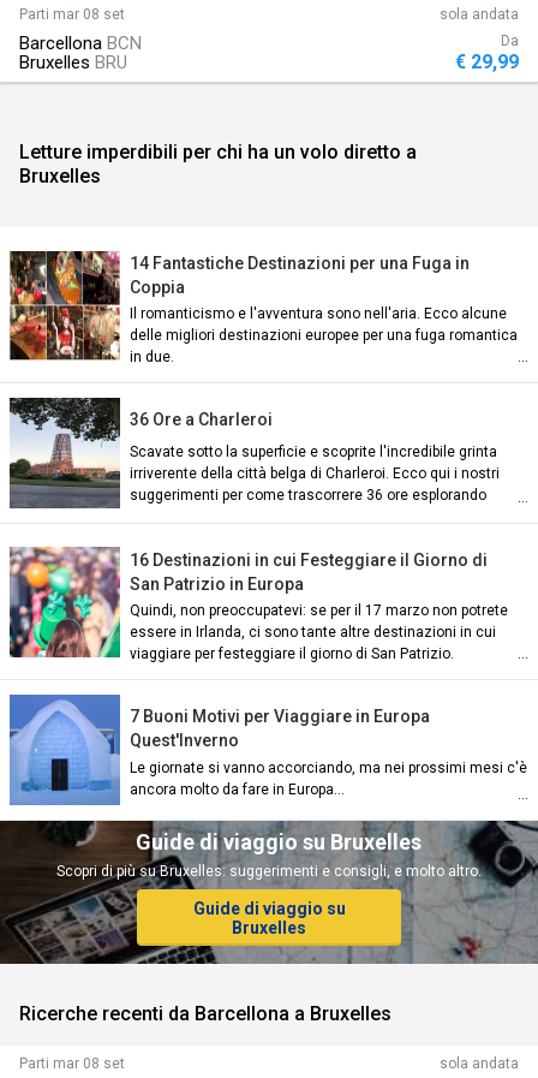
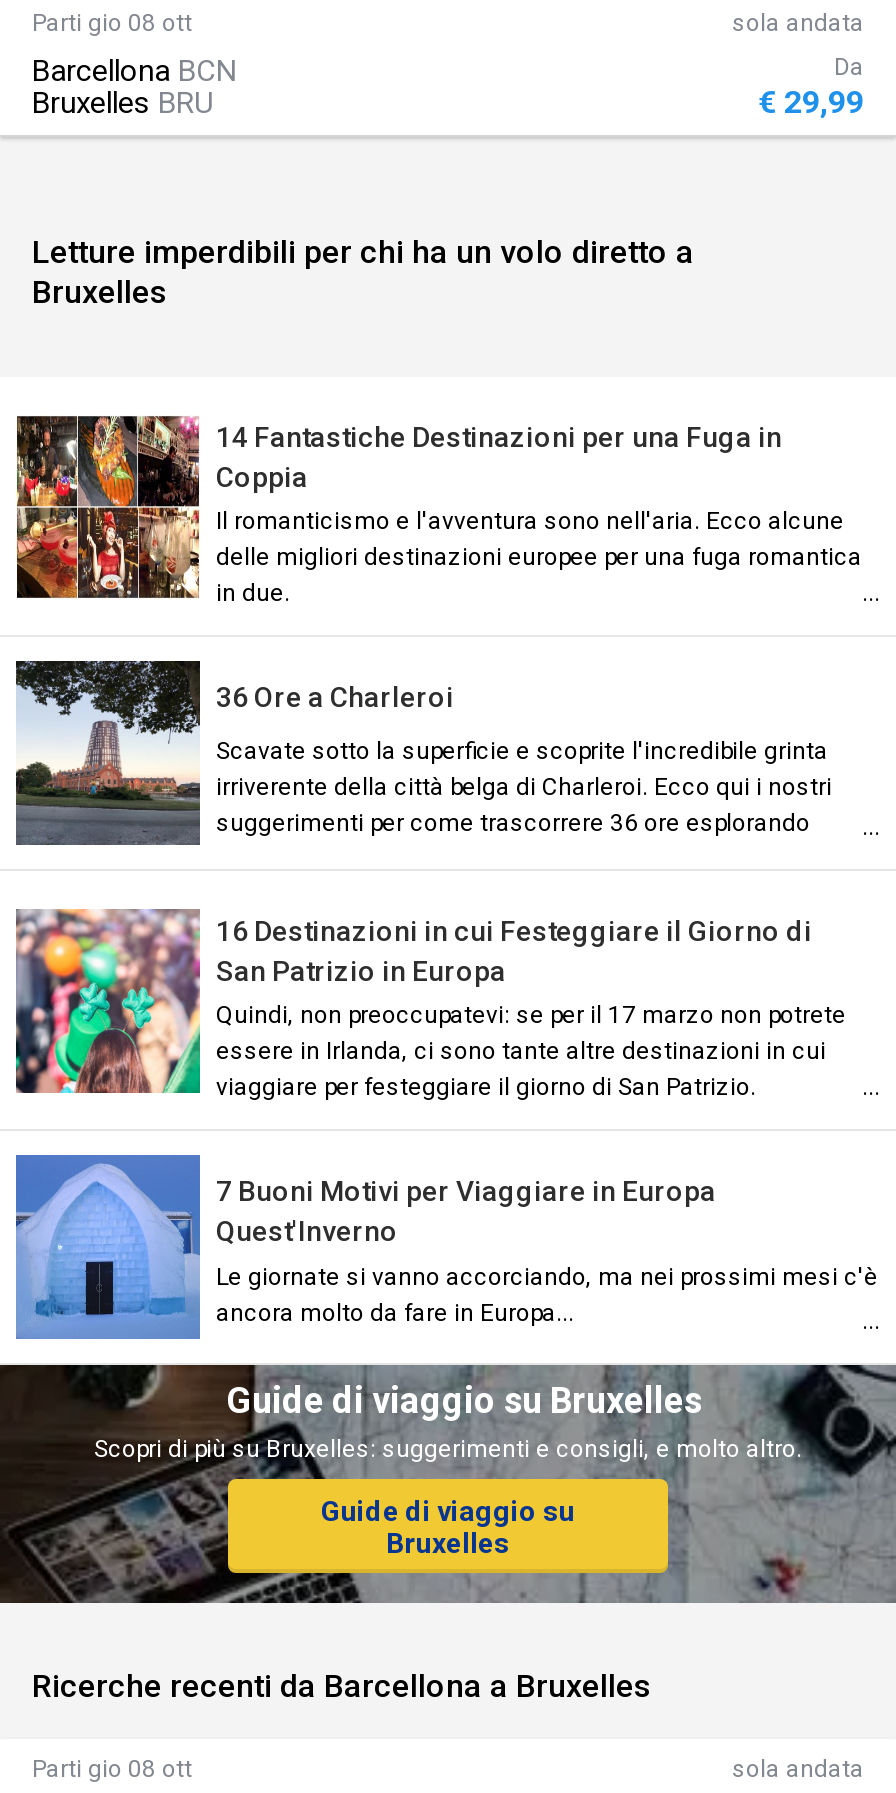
- Parti mar 08 set
+ Parti gio 08 ott

- Parti mar 08 set
+ Parti gio 08 ott
